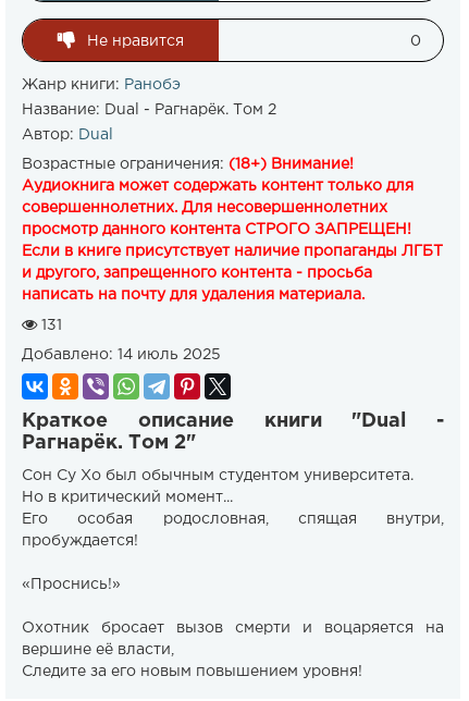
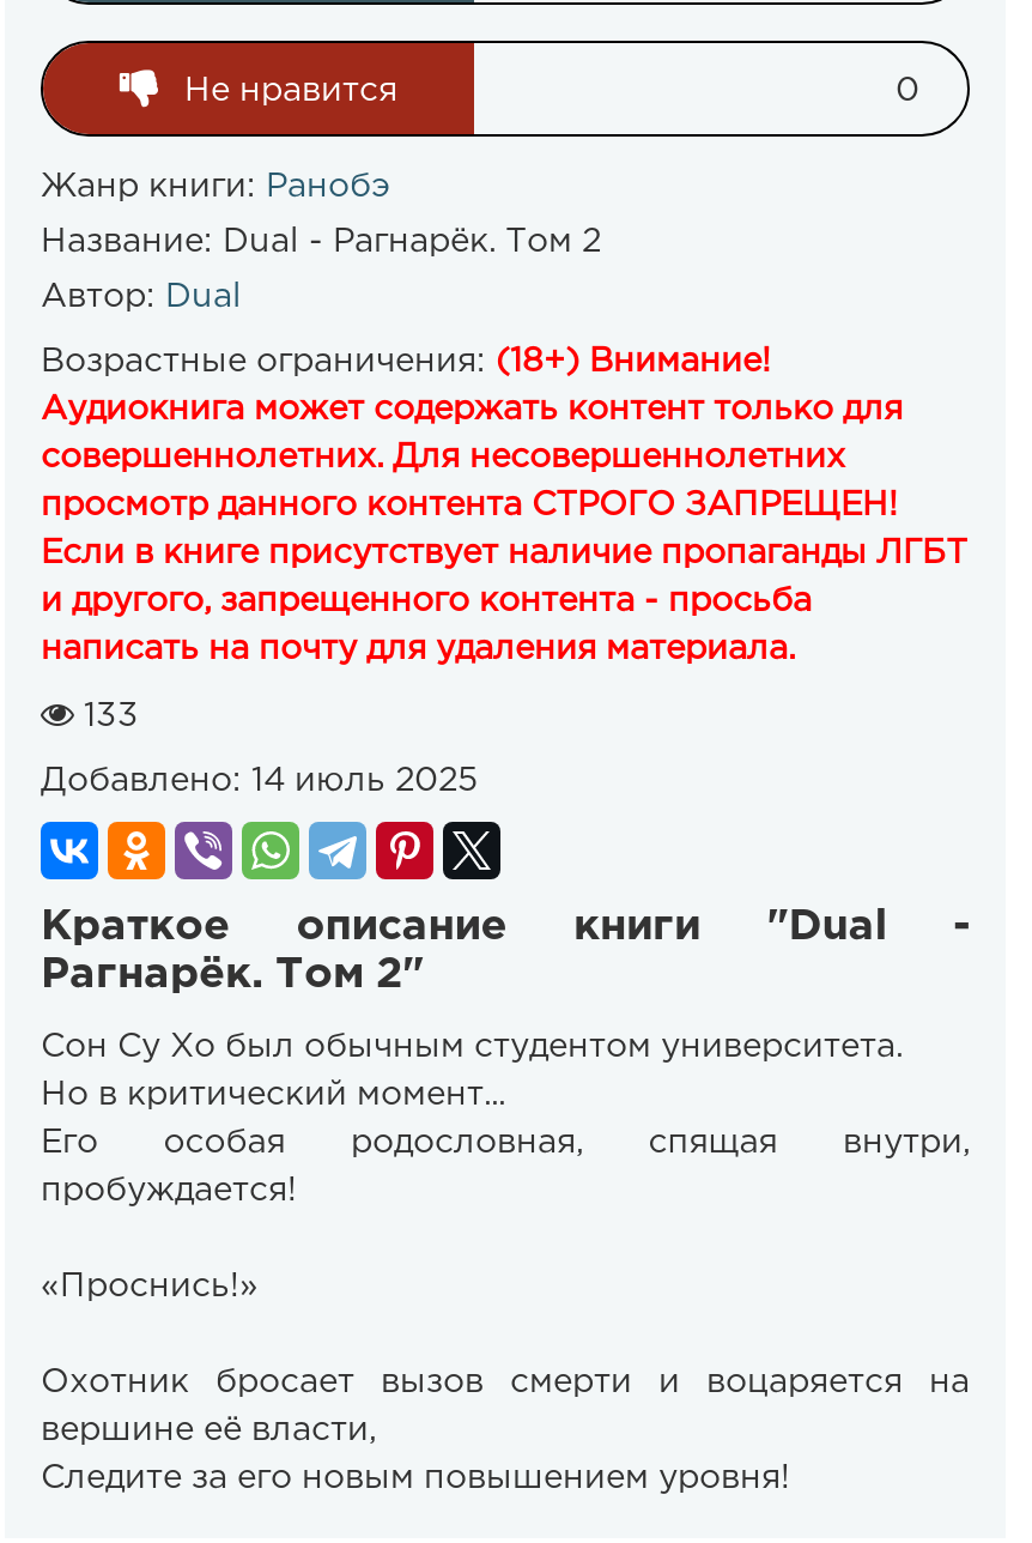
- 131
+ 133
